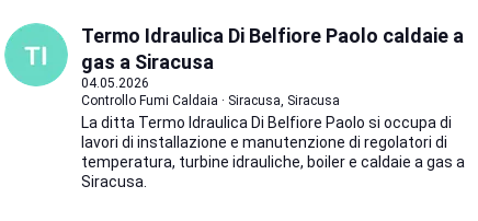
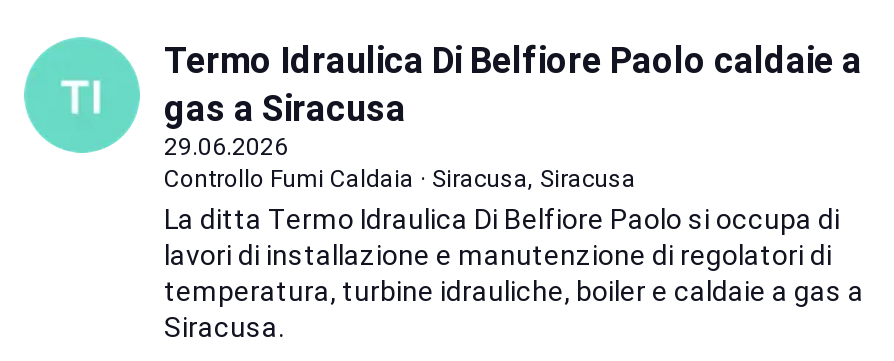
- 04.05.2026
+ 29.06.2026
